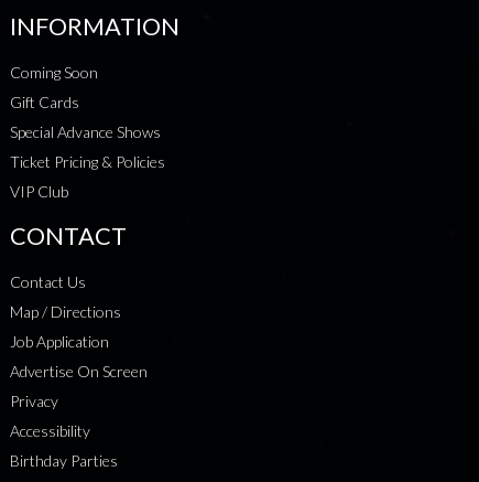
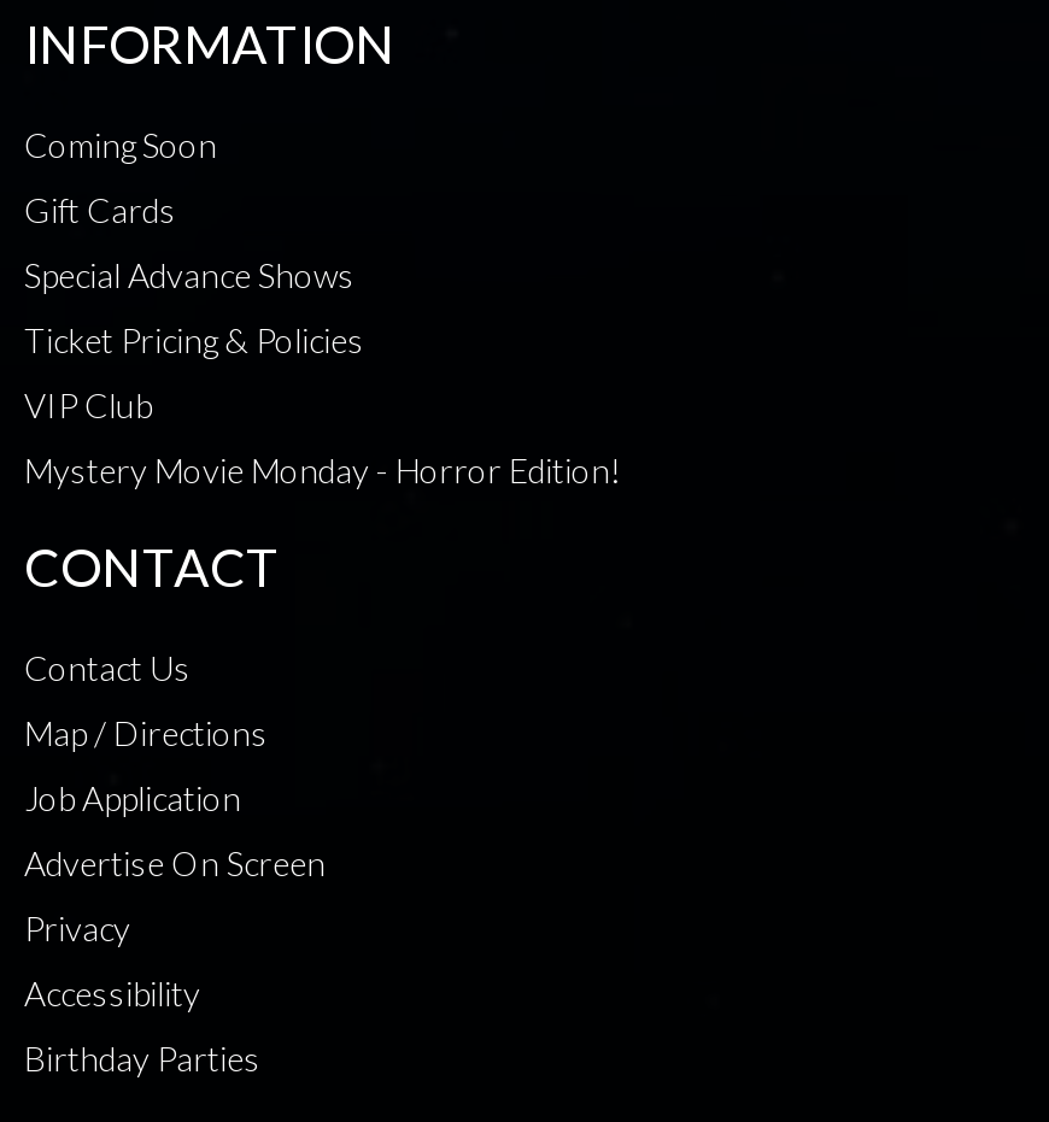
+ Mystery Movie Monday - Horror Edition!
